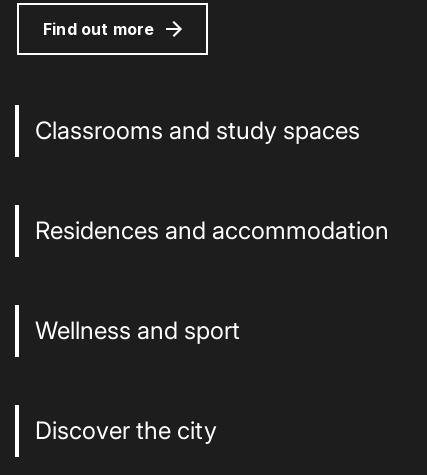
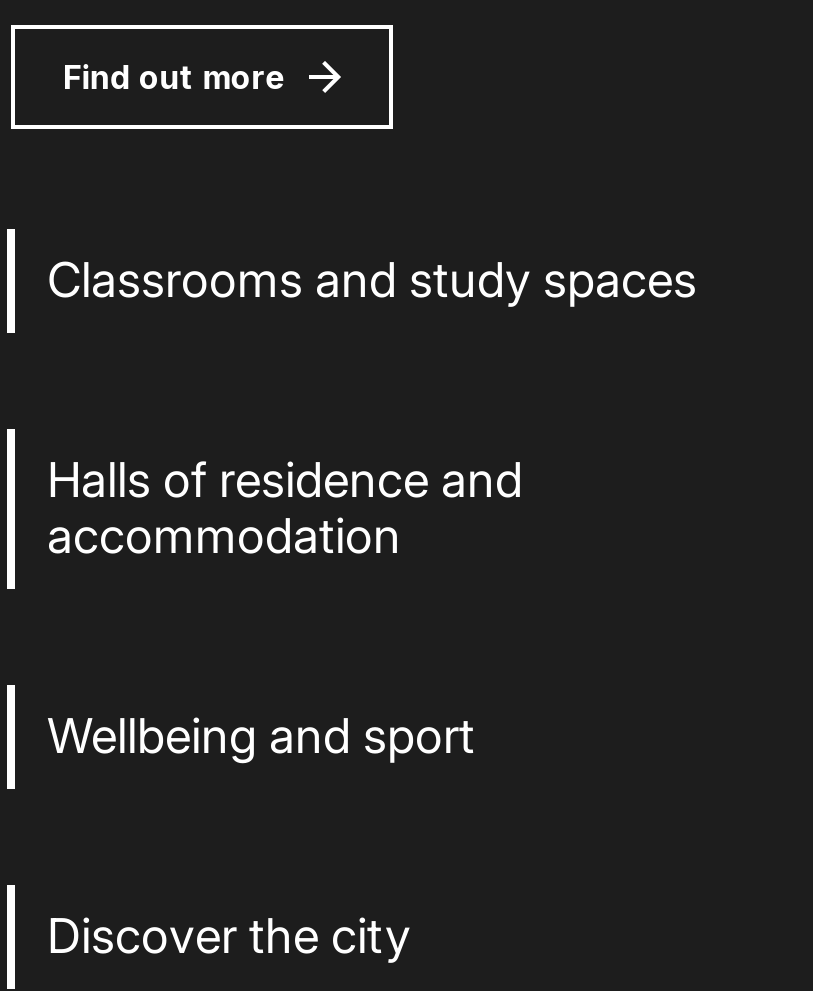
- Residences and accommodation
+ Halls of residence and
+ accommodation

- Wellness and sport
+ Wellbeing and sport
